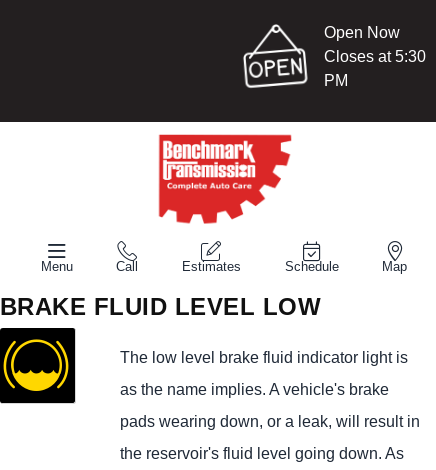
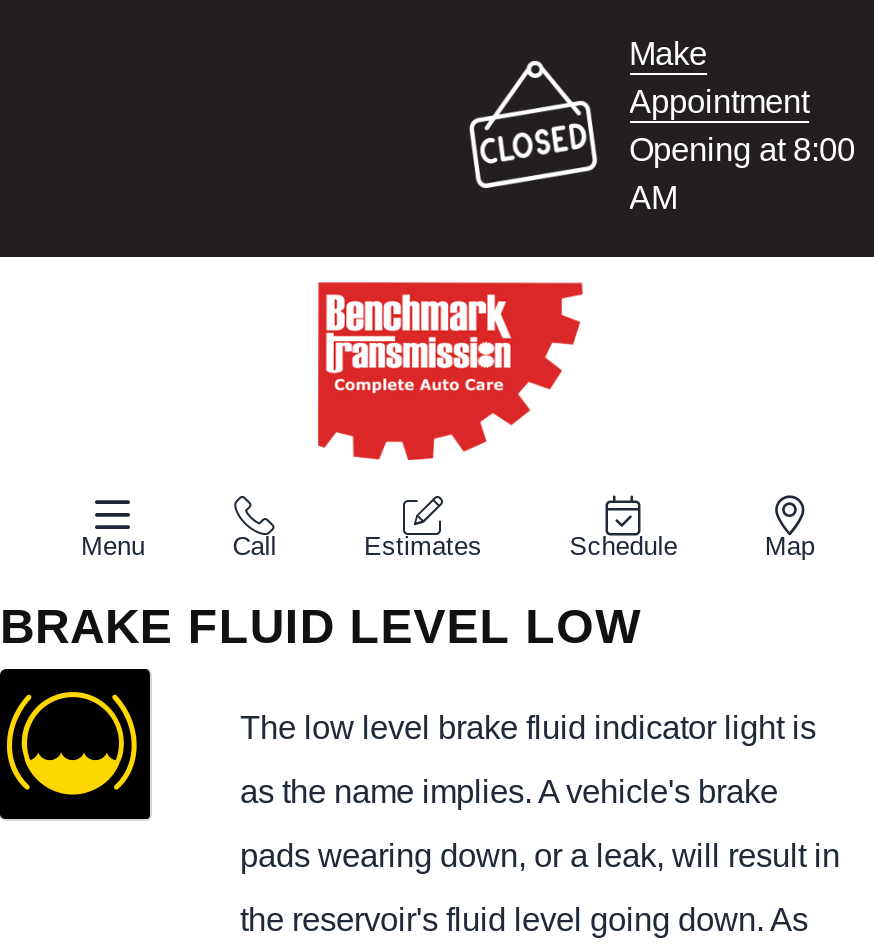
- [image]
- Open Now
- Closes at 5:30
- PM
+ [image]
+ Make
+ Appointment
+ Opening at 8:00
+ AM
